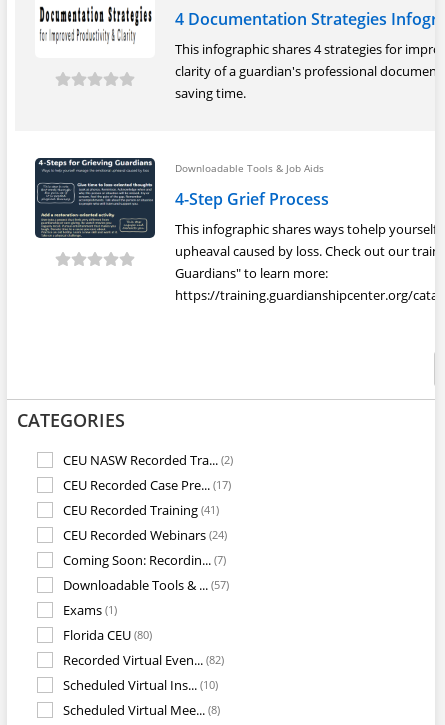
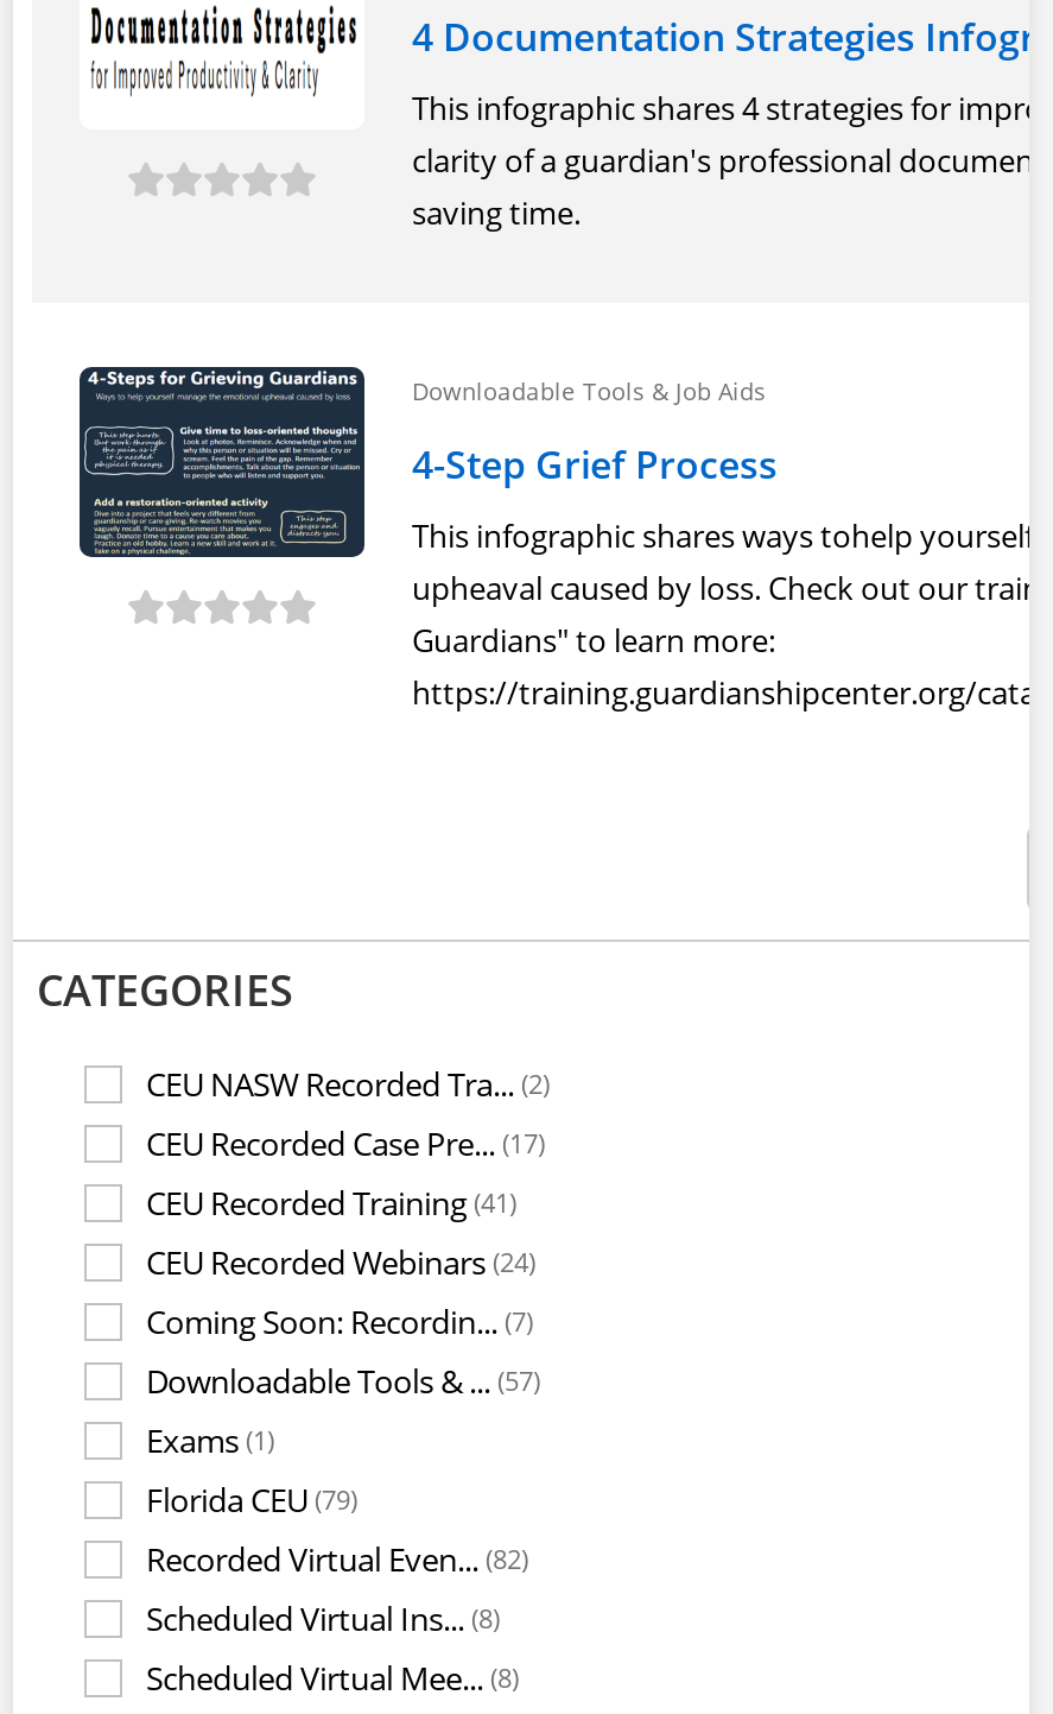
- Florida CEU (80)
+ Florida CEU (79)

- Scheduled Virtual Ins... (10)
+ Scheduled Virtual Ins... (8)
